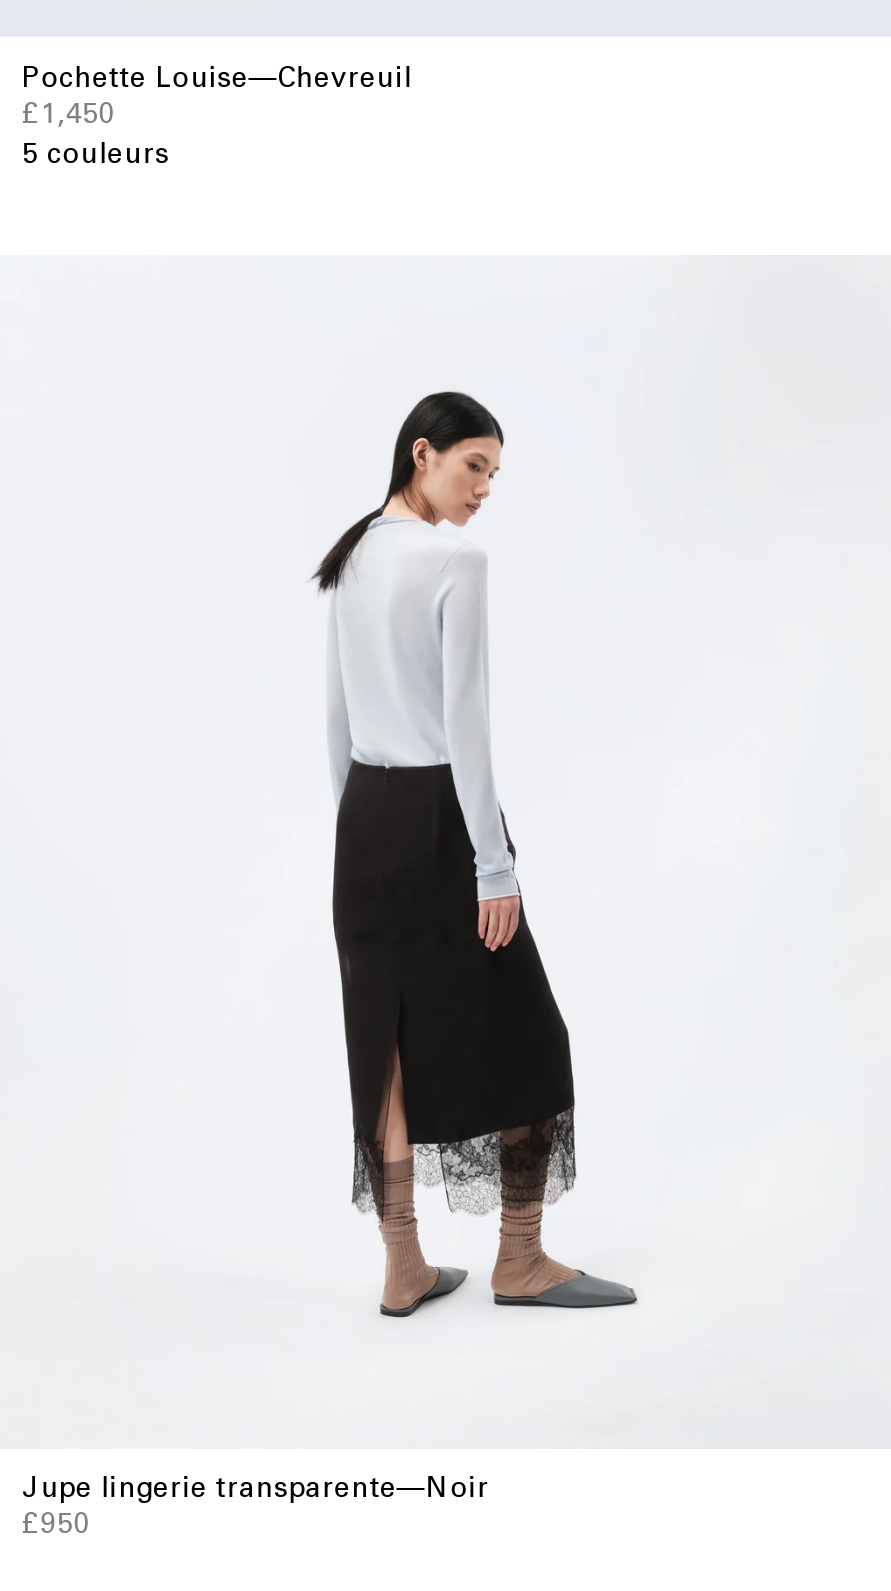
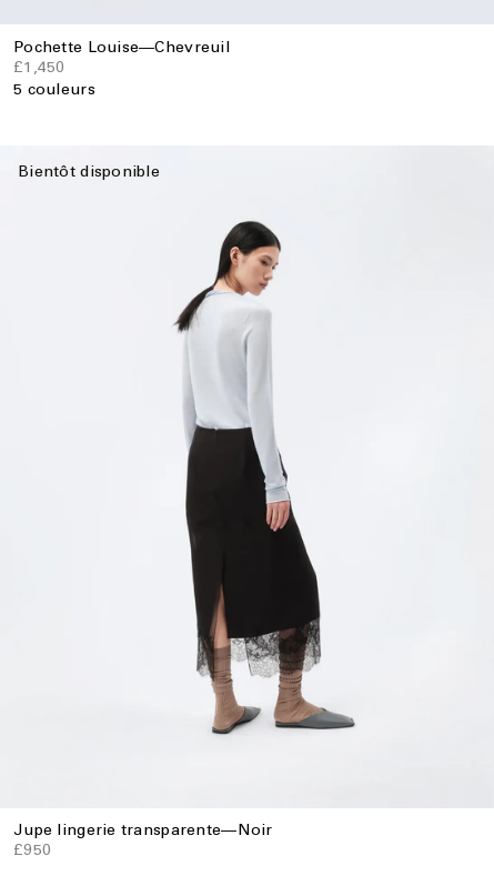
+ Bientôt disponible
